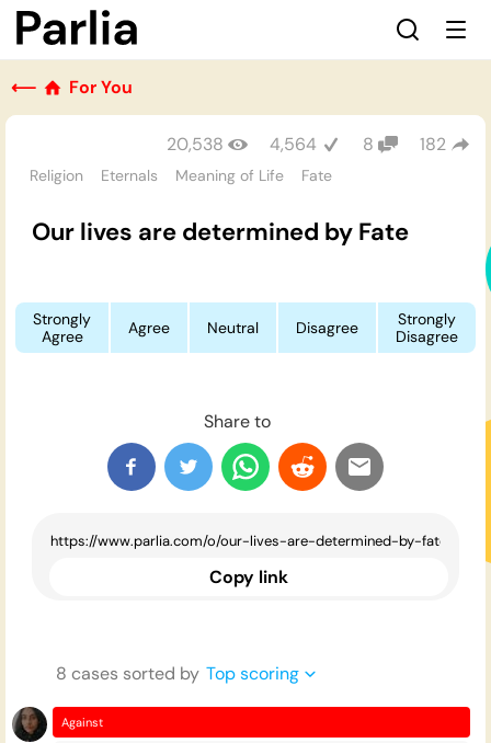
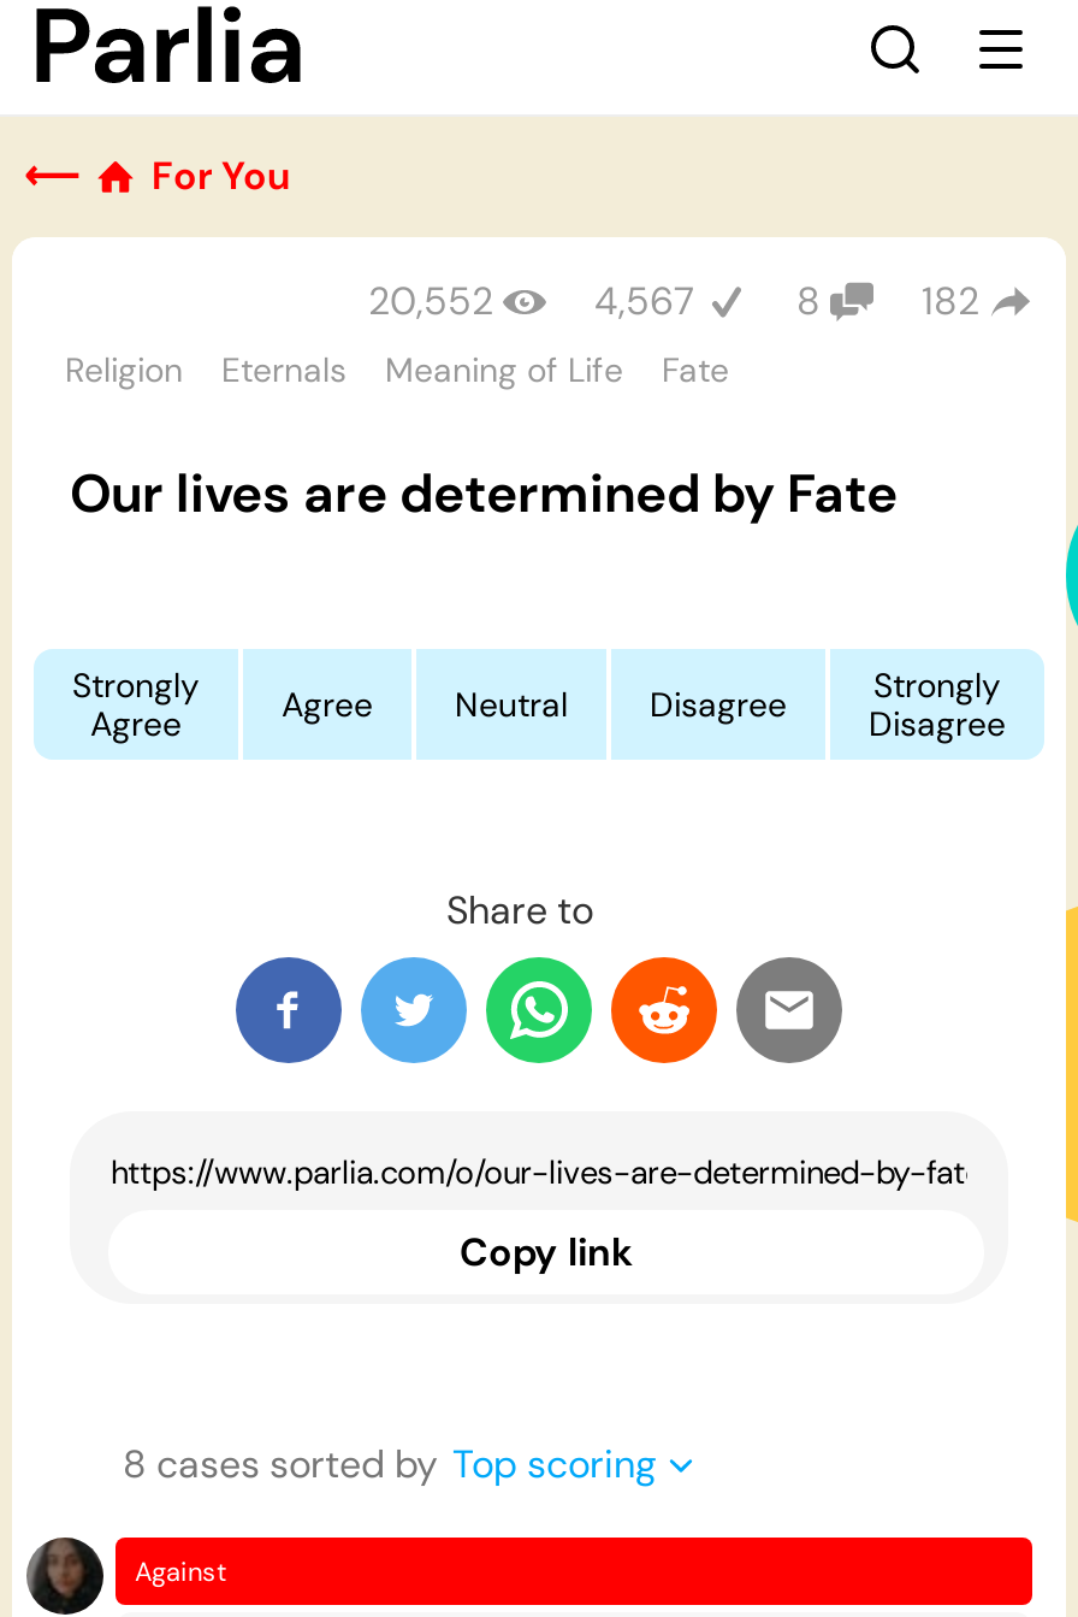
- 20,538
+ 20,552

- 4,564
+ 4,567
